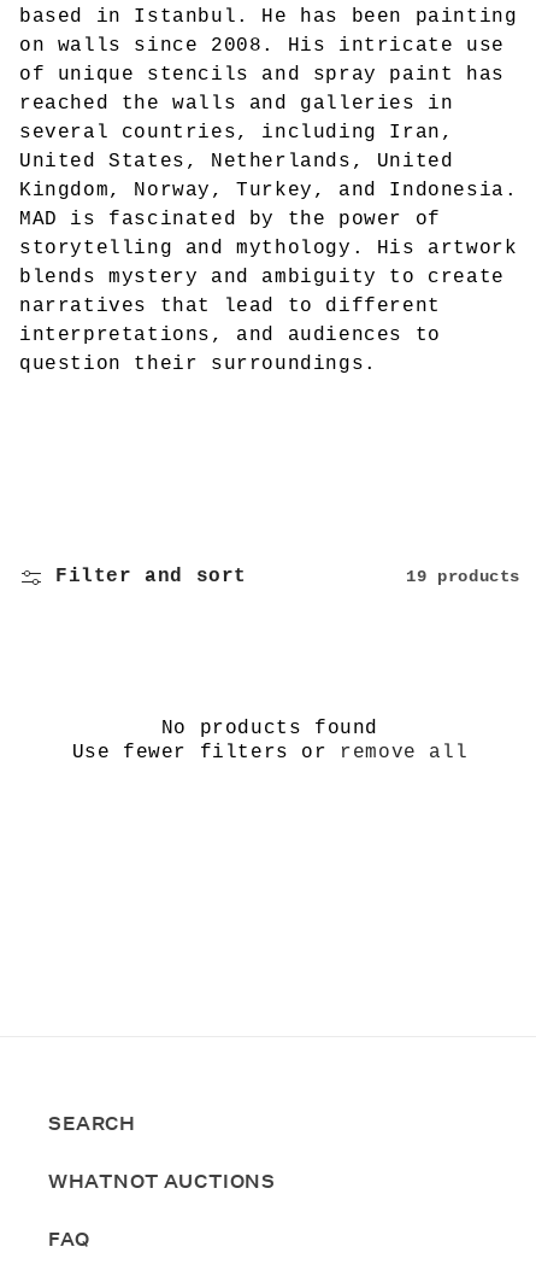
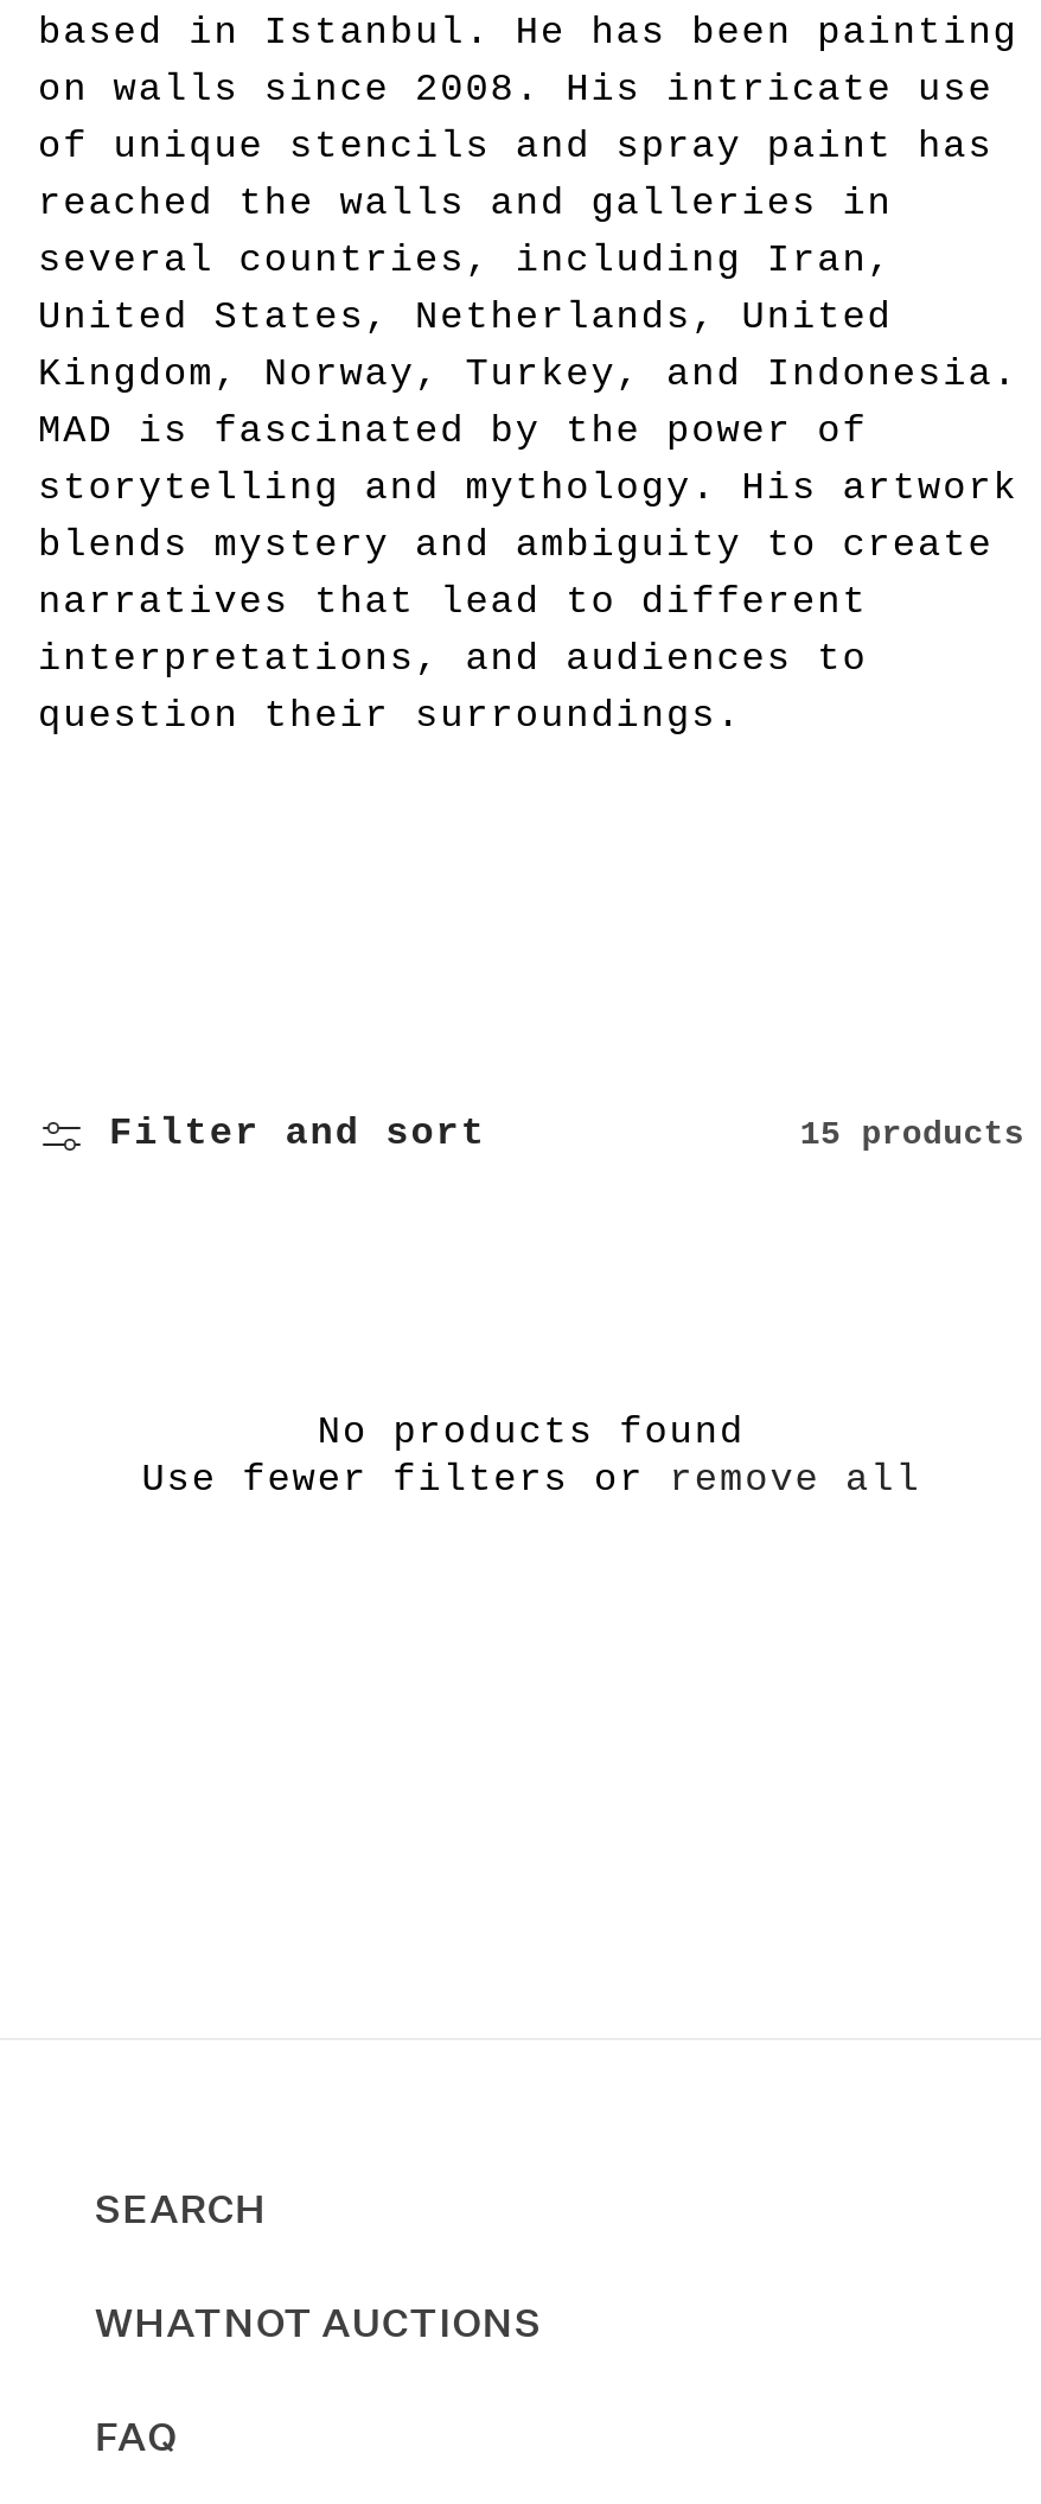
- 19 products
+ 15 products
